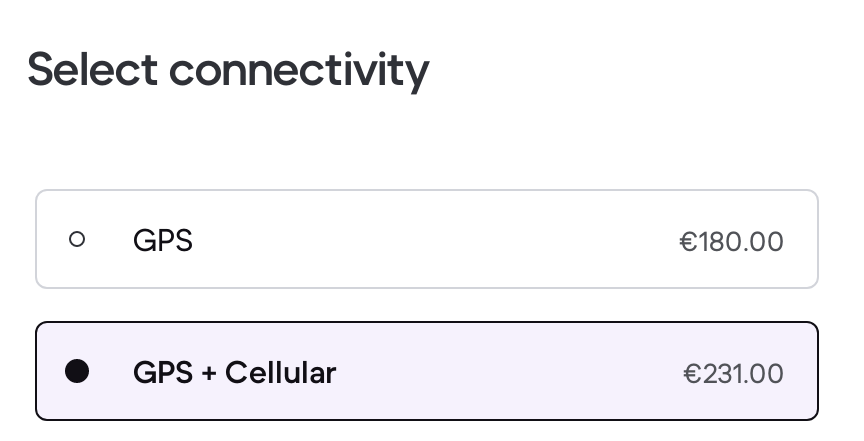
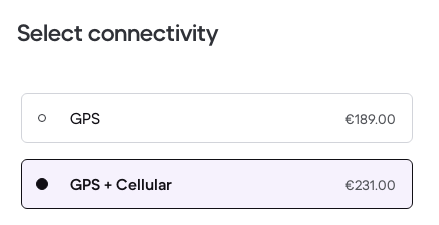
- €180.00
+ €189.00
